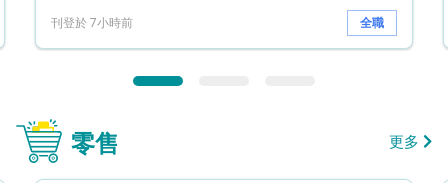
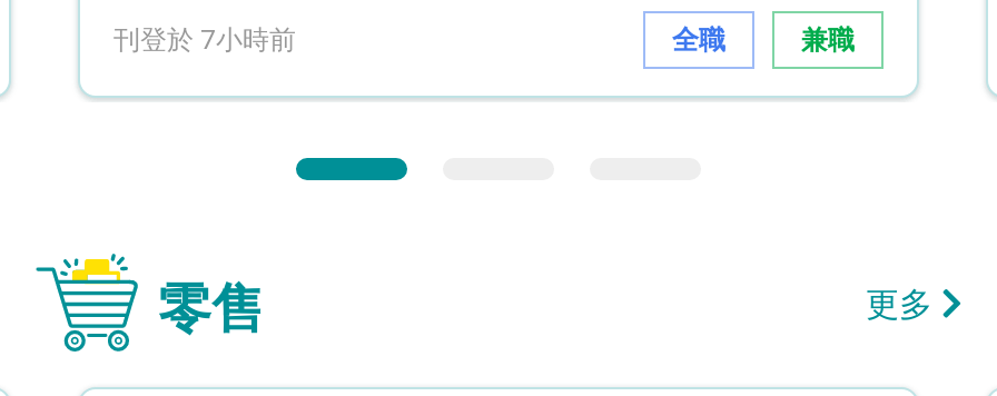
+ 兼職
